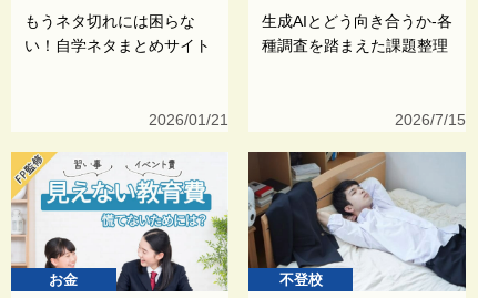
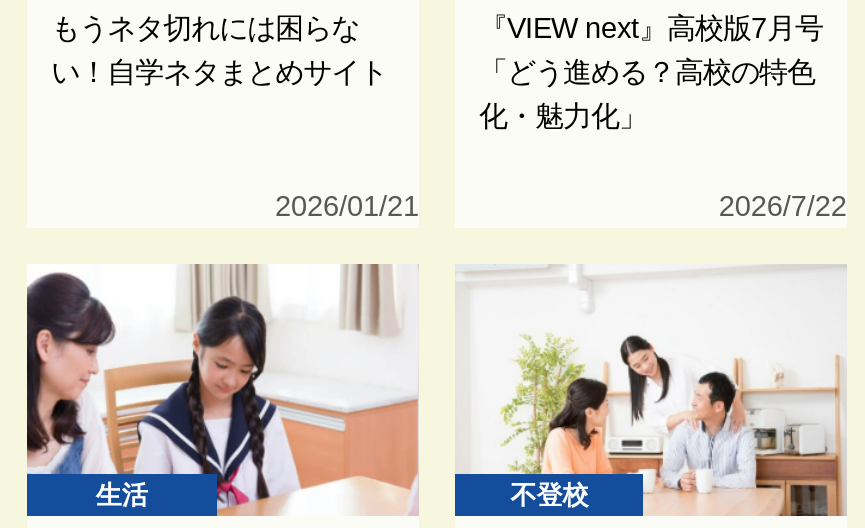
- 生成AIとどう向き合うか-各
- 種調査を踏まえた課題整理
+ 『VIEW next』高校版7月号
+ 「どう進める？高校の特色
+ 化・魅力化」

- 2026/7/15
+ 2026/7/22

- [image]
- お金
+ [image]
+ 生活

- [image]
+ [image]
